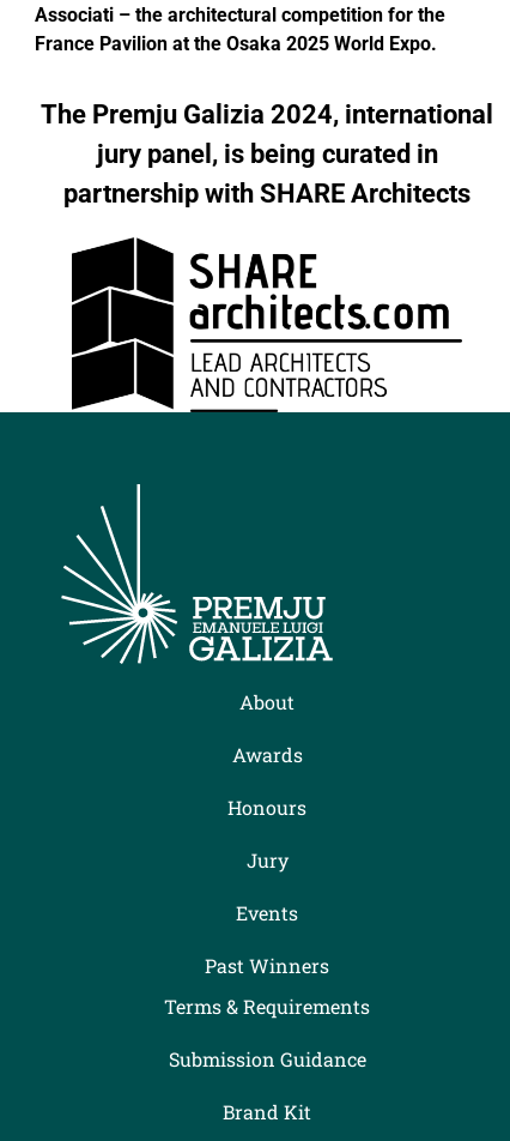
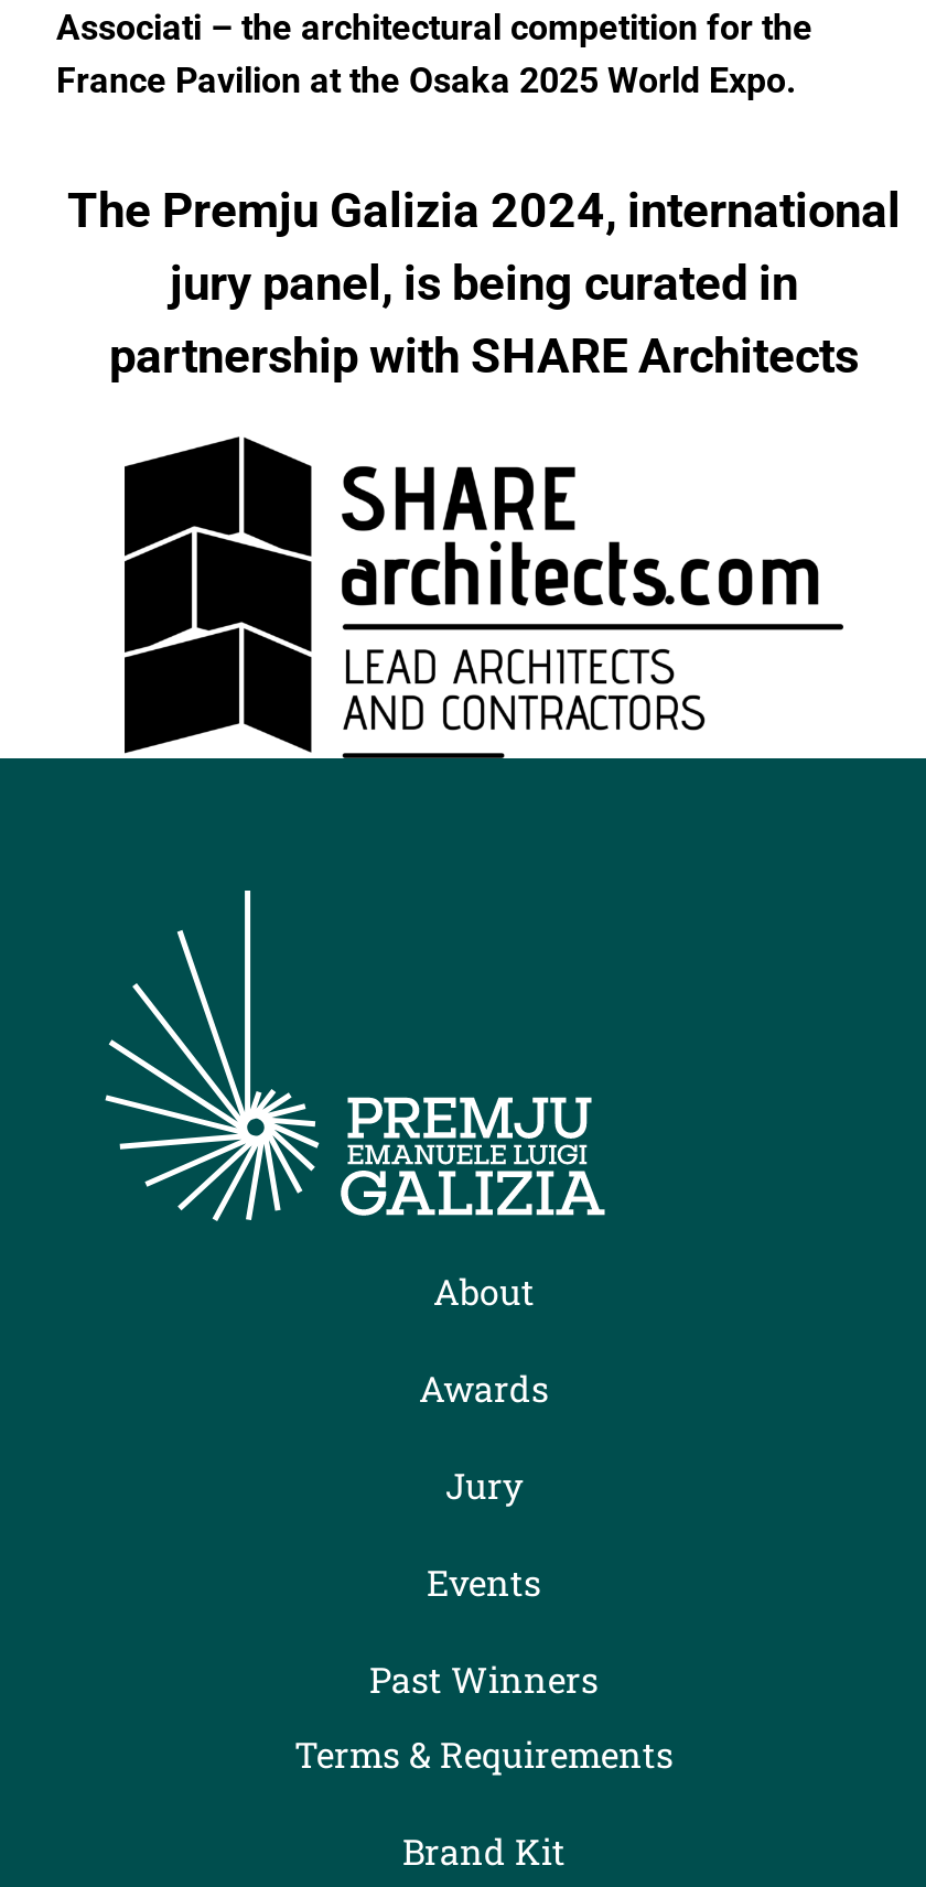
- Honours

- Submission Guidance
